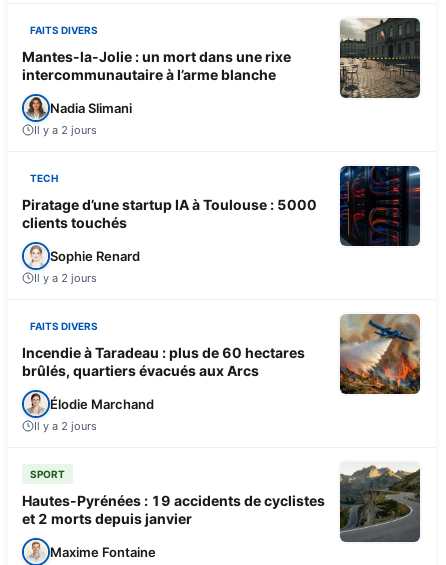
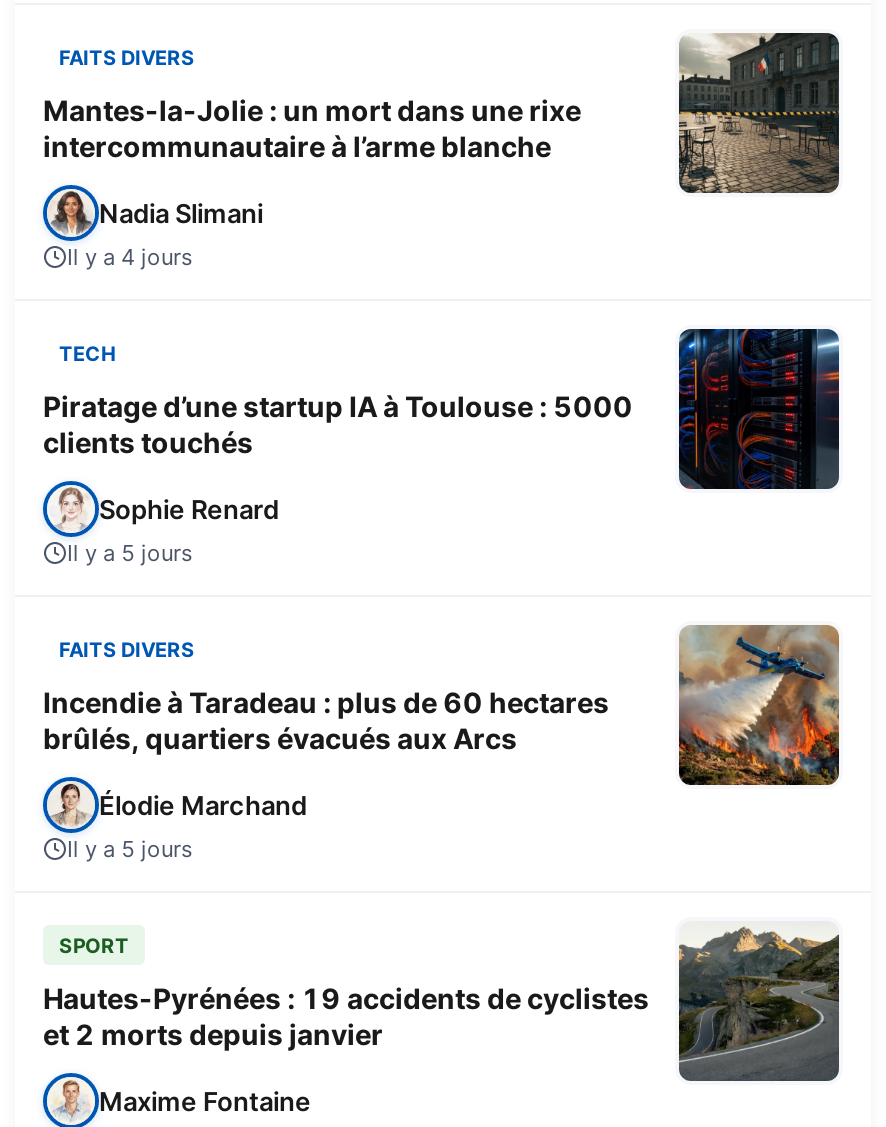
- Il y a 2 jours
+ Il y a 4 jours

- Il y a 2 jours
+ Il y a 5 jours

- Il y a 2 jours
+ Il y a 5 jours
